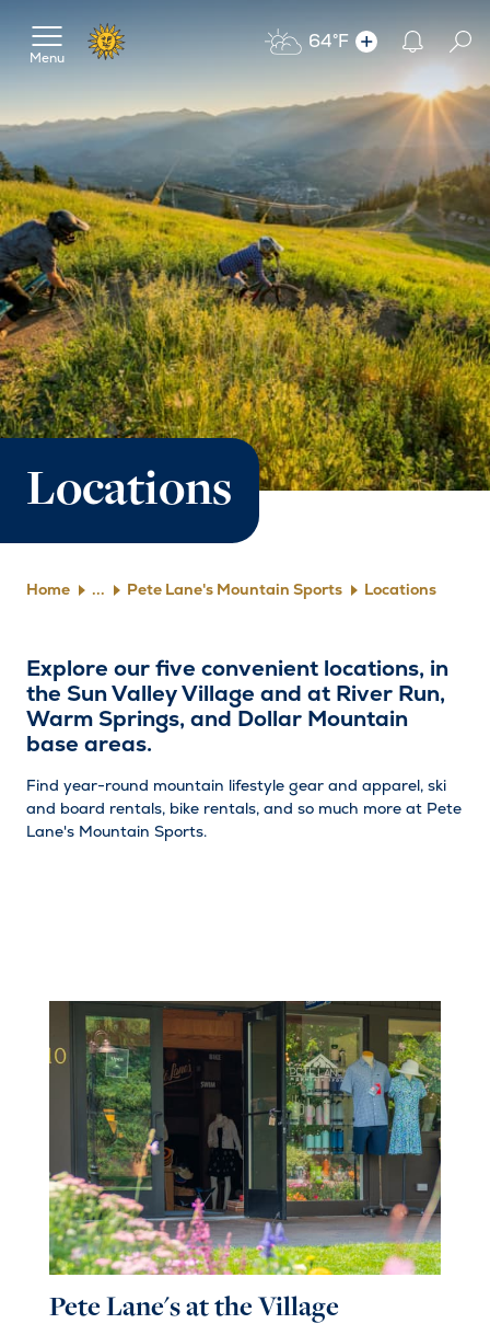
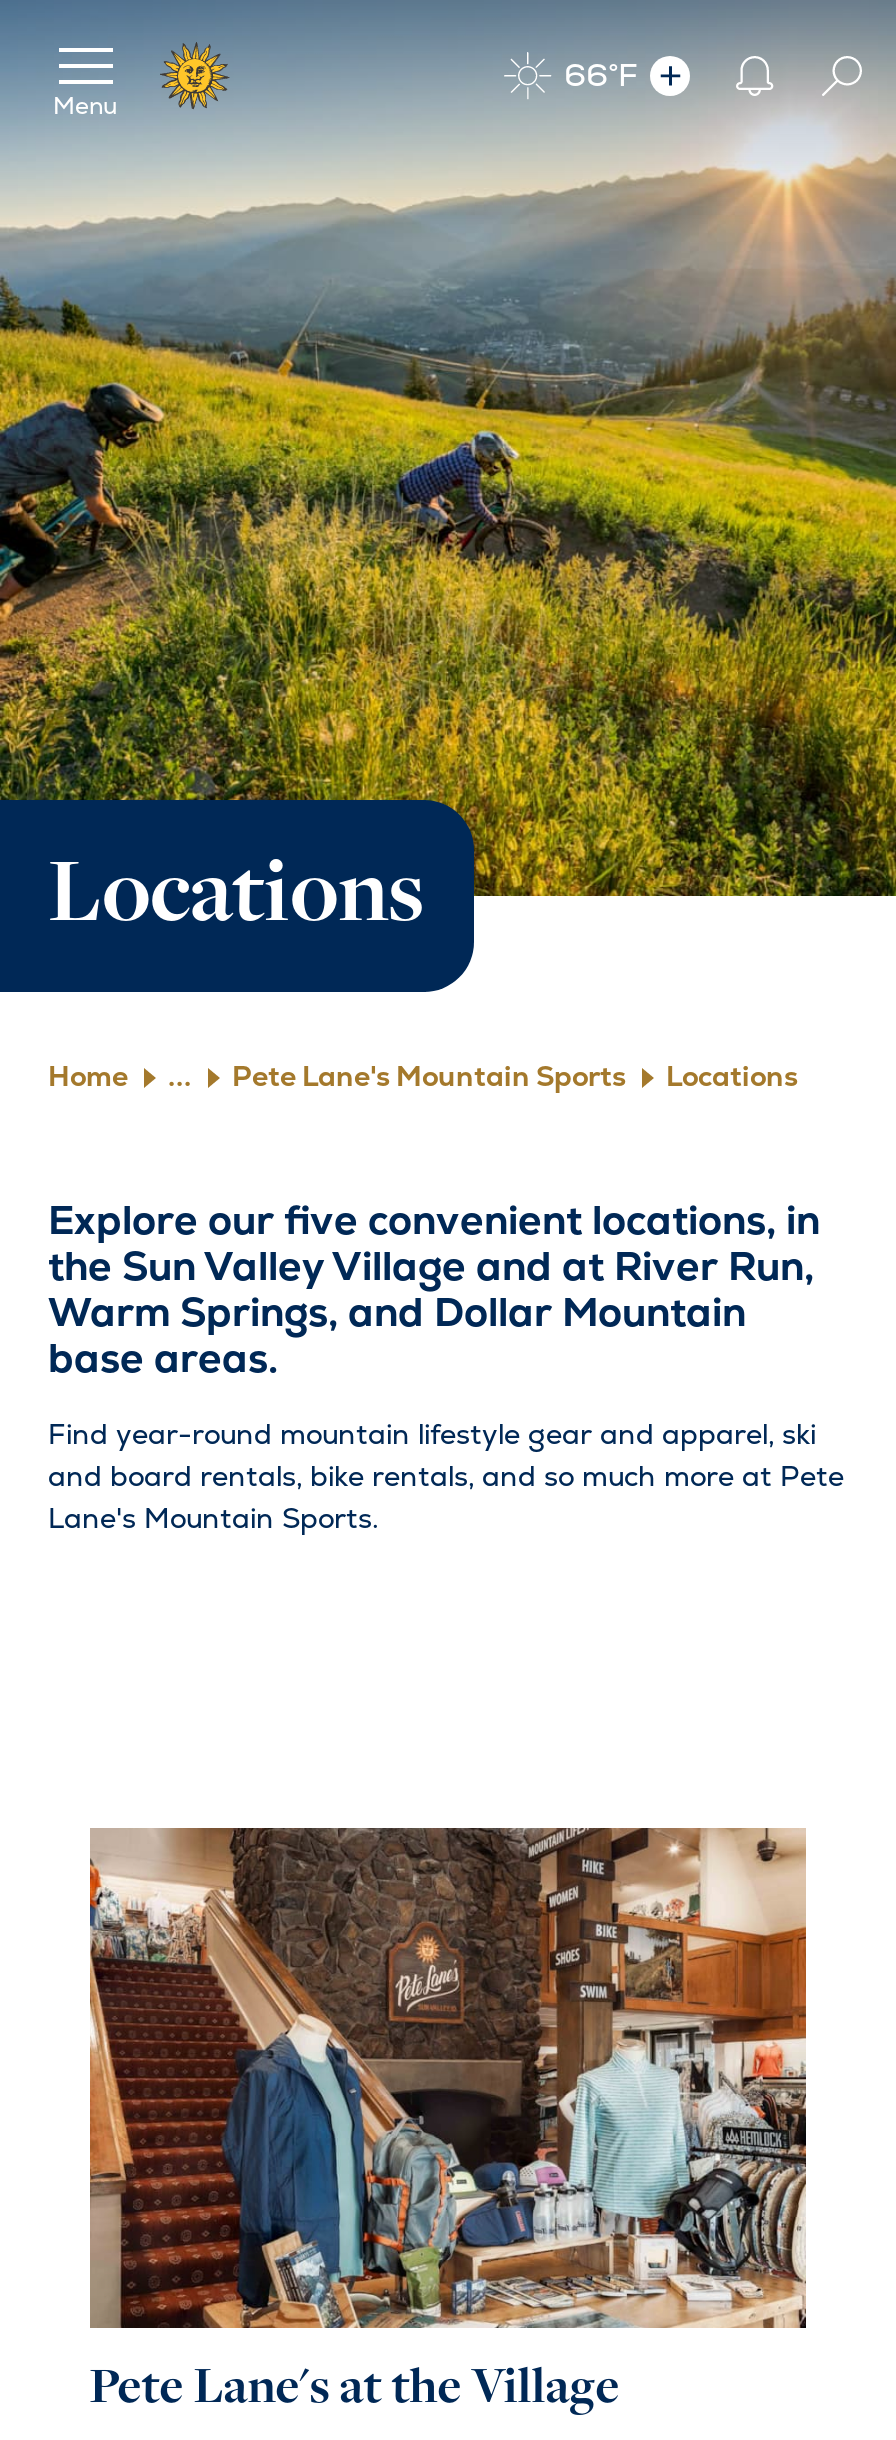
- 64°F
+ 66°F

- [image]
+ [image]
